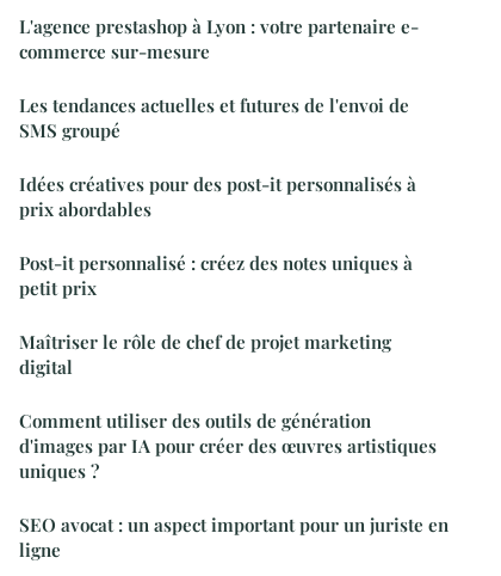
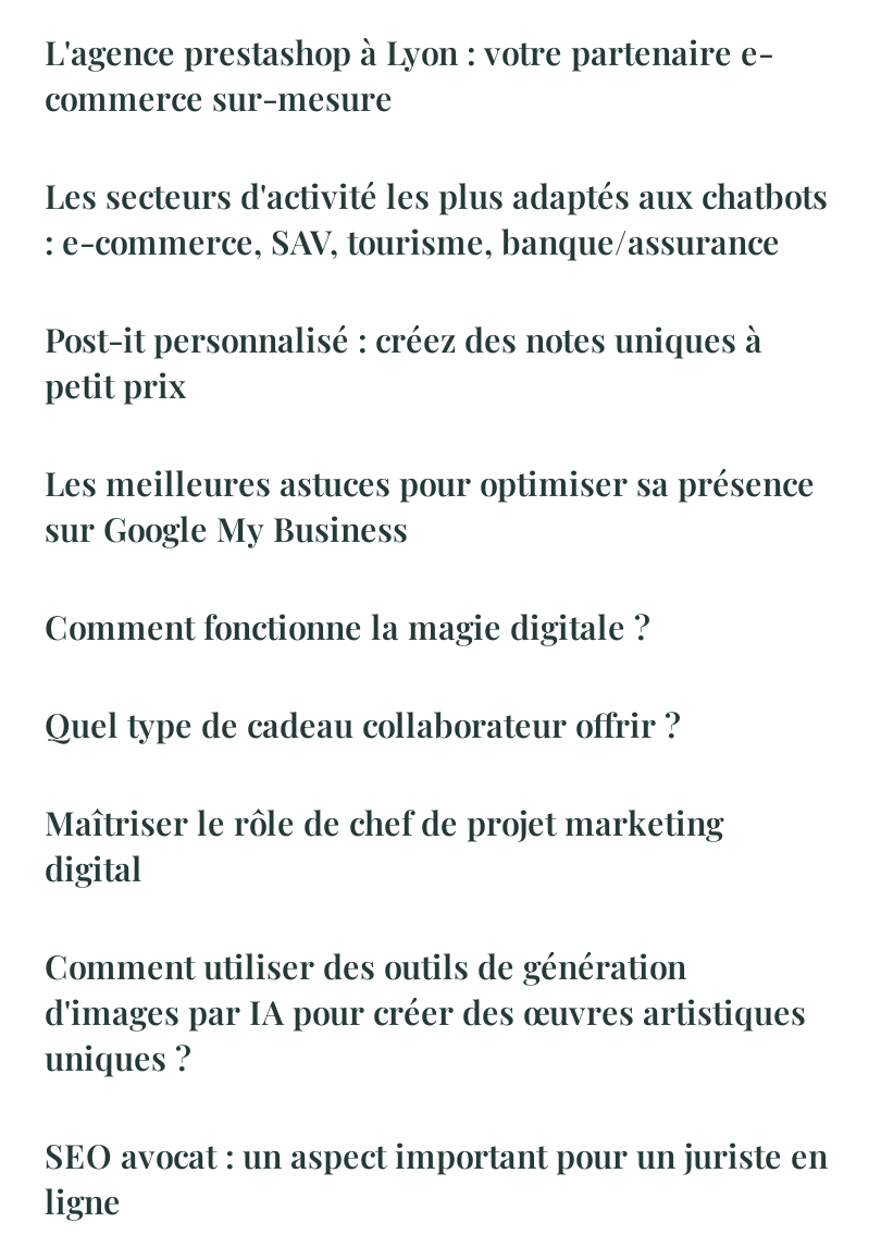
- Les tendances actuelles et futures de l'envoi de
- SMS groupé
- Idées créatives pour des post-it personnalisés à
- prix abordables
+ Les secteurs d'activité les plus adaptés aux chatbots
+ : e-commerce, SAV, tourisme, banque/assurance

moved up: Post-it personnalisé : créez des notes uniques à | petit prix

+ Les meilleures astuces pour optimiser sa présence
+ sur Google My Business
+ Comment fonctionne la magie digitale ?
+ Quel type de cadeau collaborateur offrir ?
